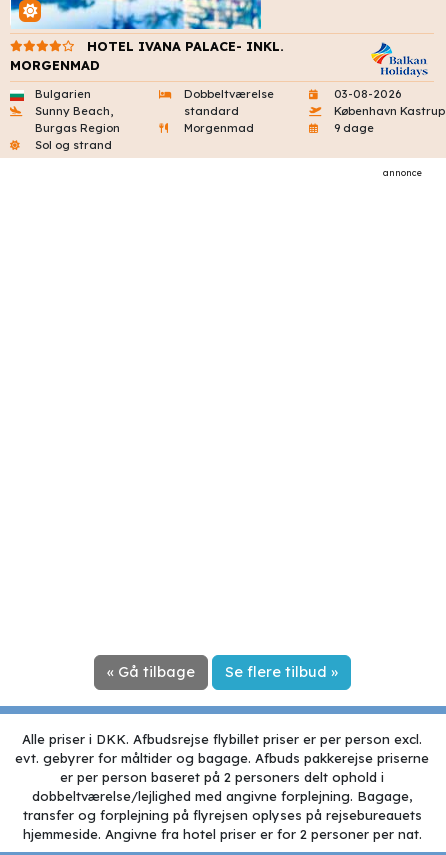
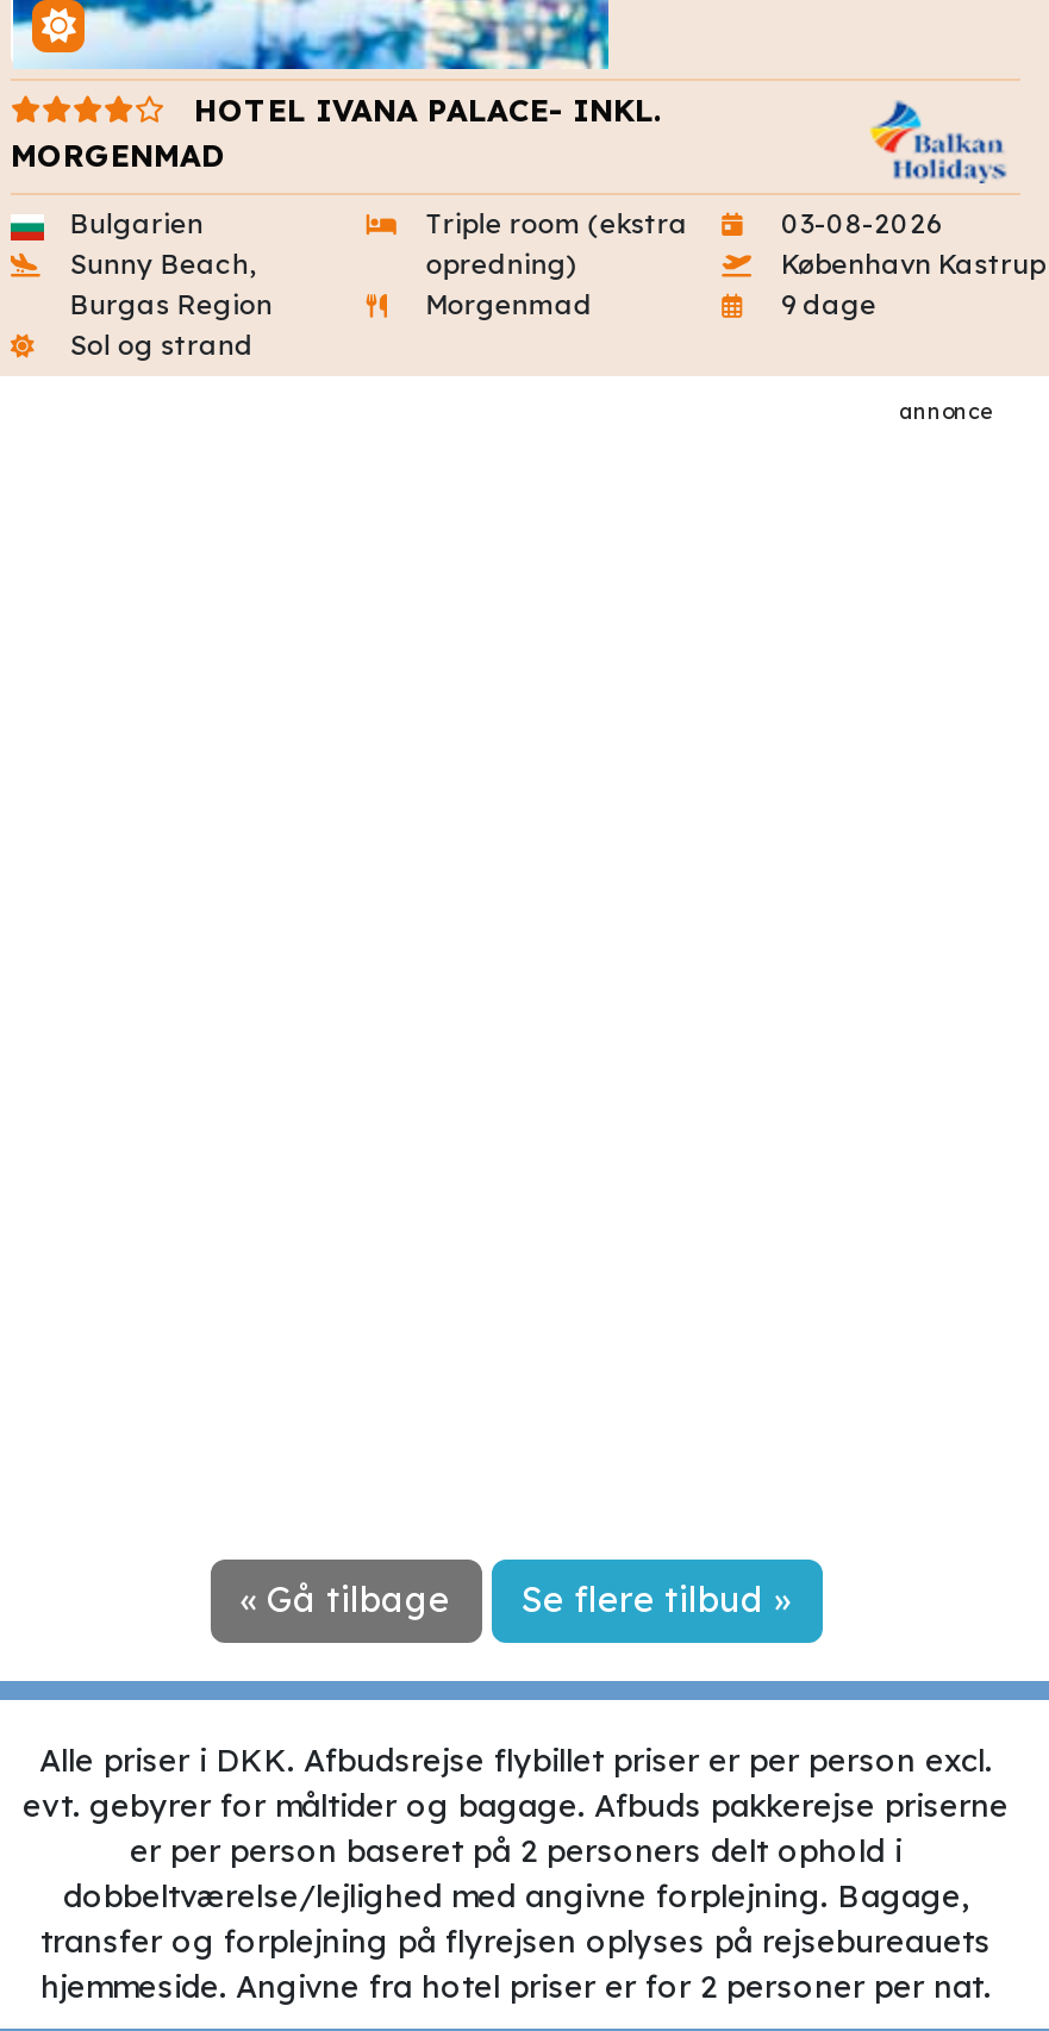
- Dobbeltværelse
- standard
+ Triple room (ekstra
+ opredning)
